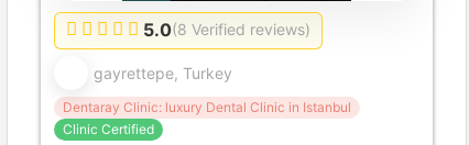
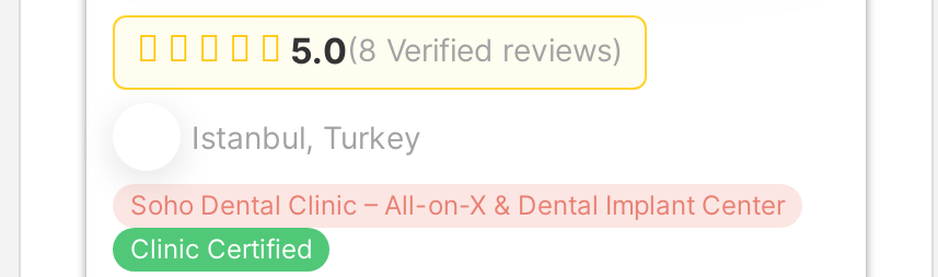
- gayrettepe, Turkey
+ Istanbul, Turkey

- Dentaray Clinic: luxury Dental Clinic in Istanbul
+ Soho Dental Clinic – All-on-X & Dental Implant Center
